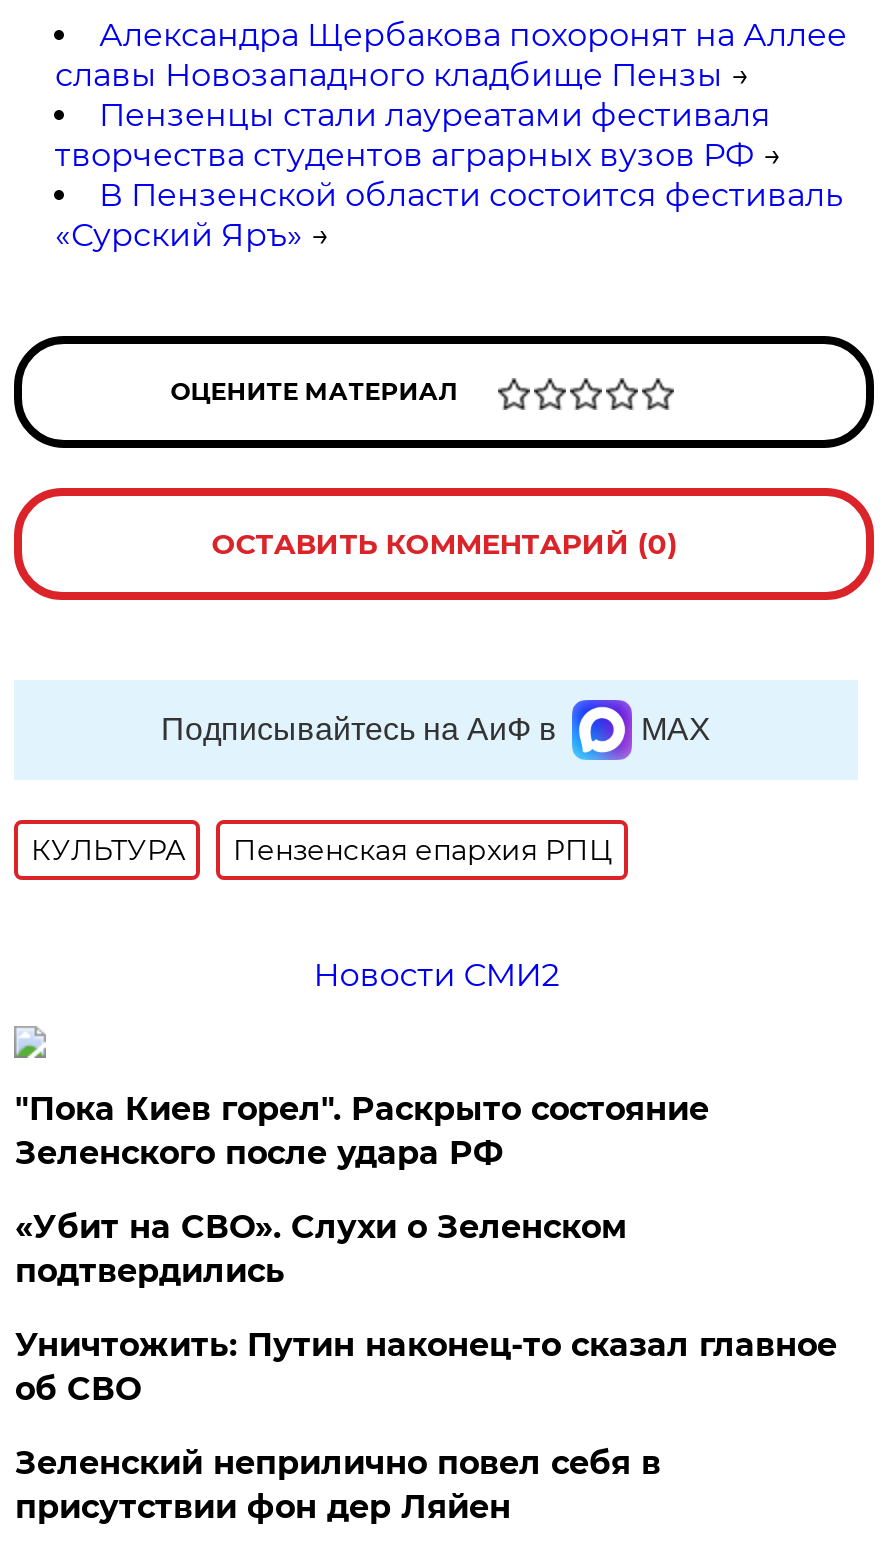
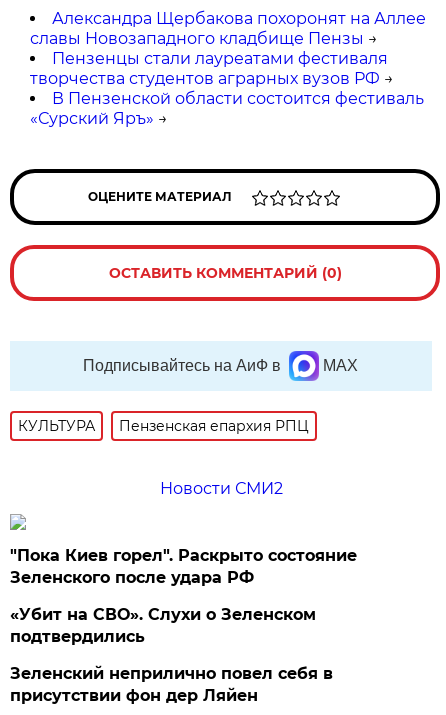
- Уничтожить: Путин наконец-то сказал главное
- об СВО
